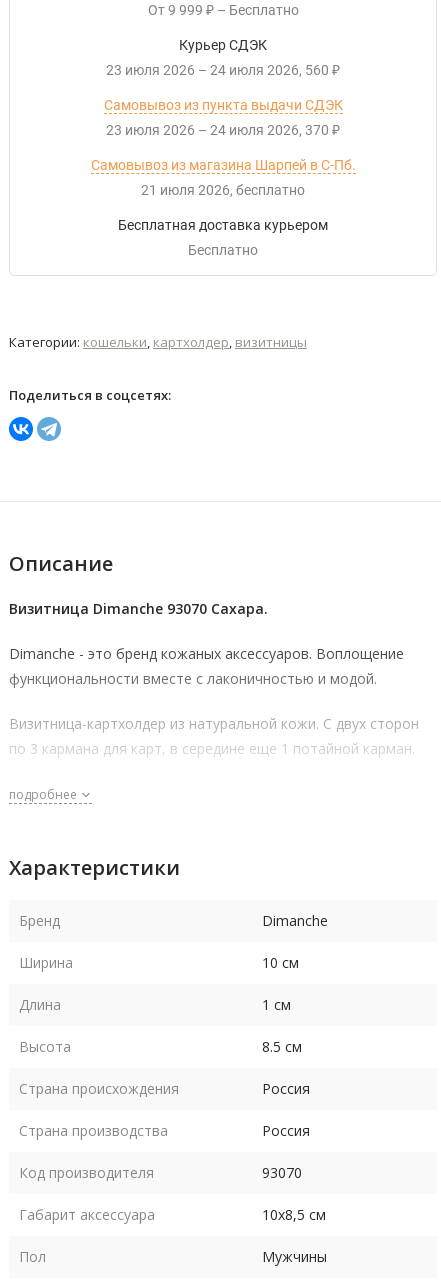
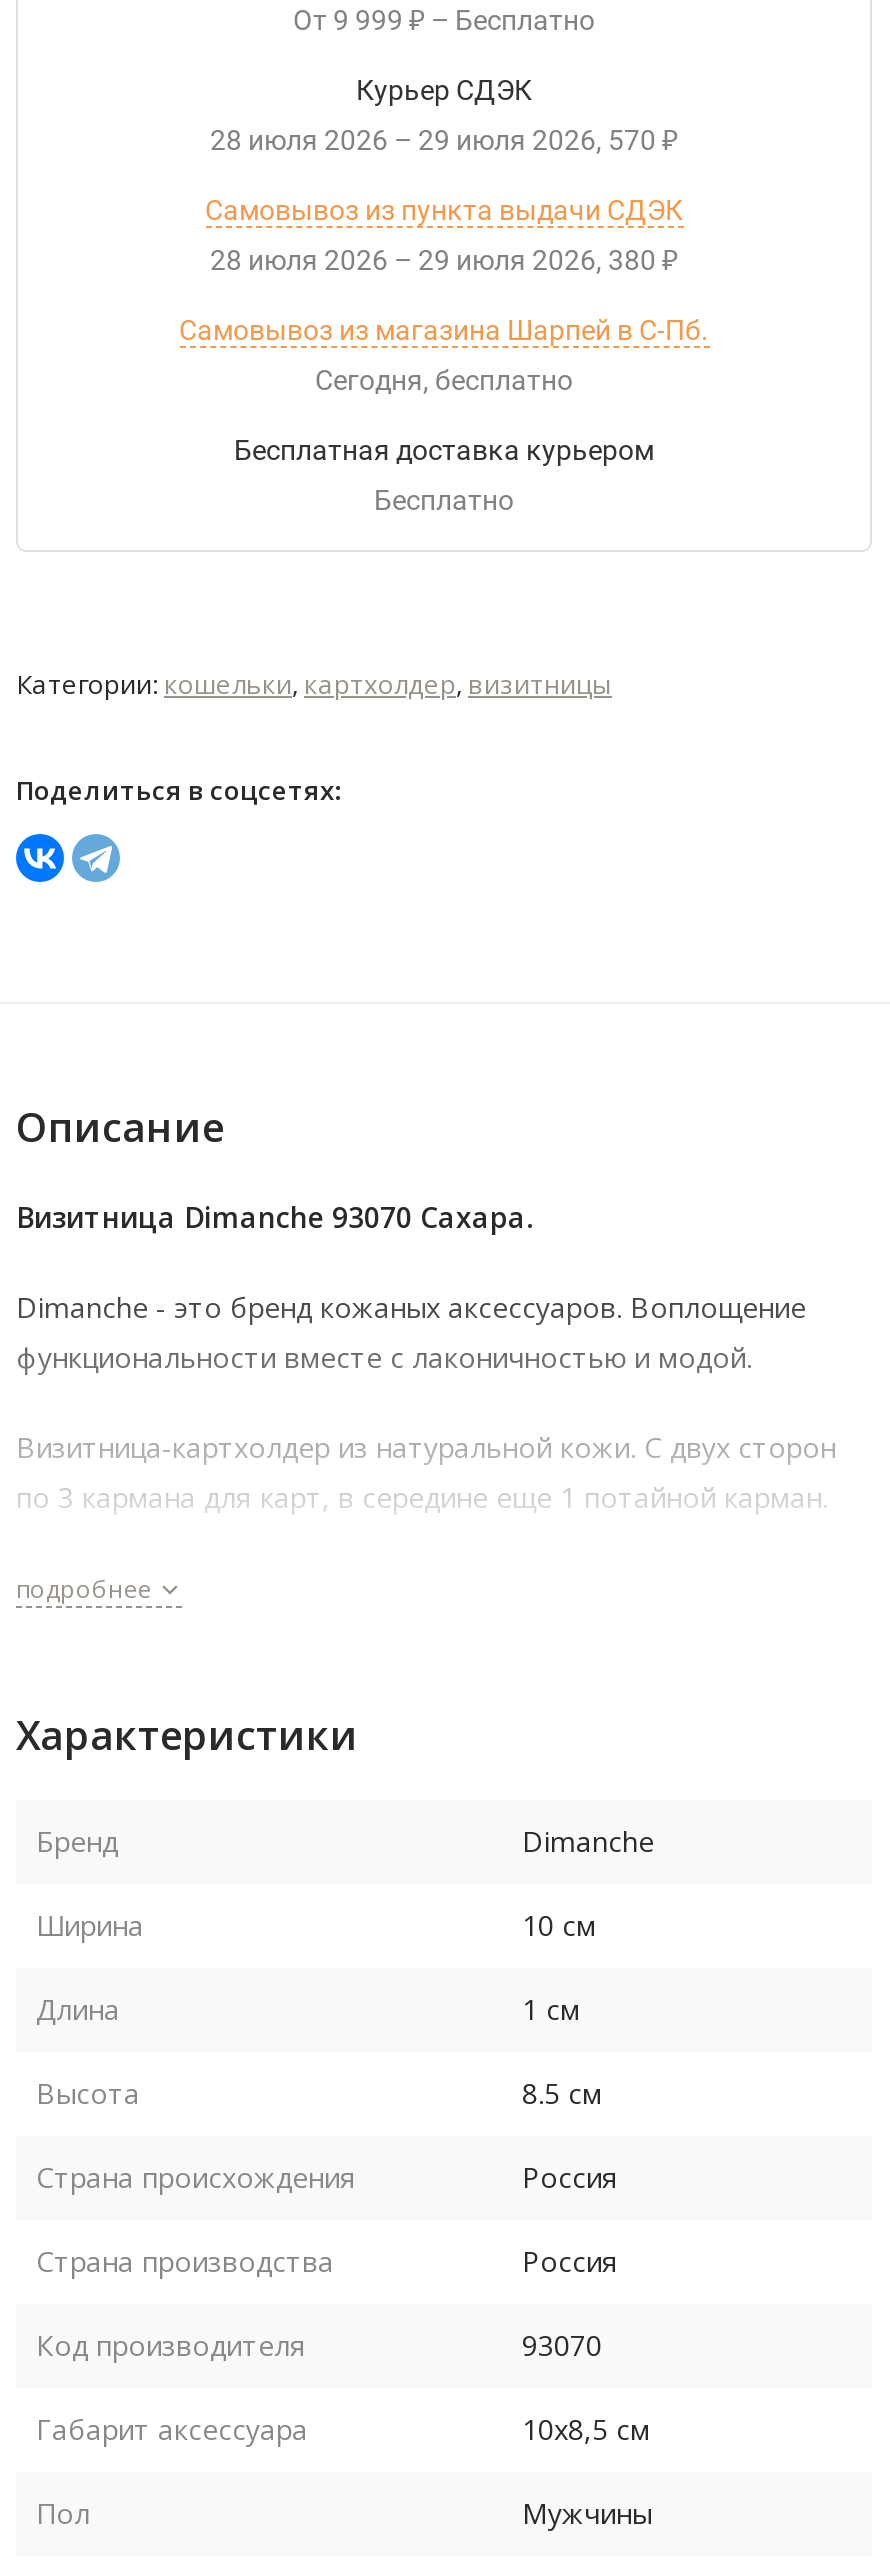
- 23 июля 2026 – 24 июля 2026 560 ₽
+ 28 июля 2026 – 29 июля 2026 570 ₽

- 23 июля 2026 – 24 июля 2026 370 ₽
+ 28 июля 2026 – 29 июля 2026 380 ₽

- 21 июля 2026
+ Сегодня
